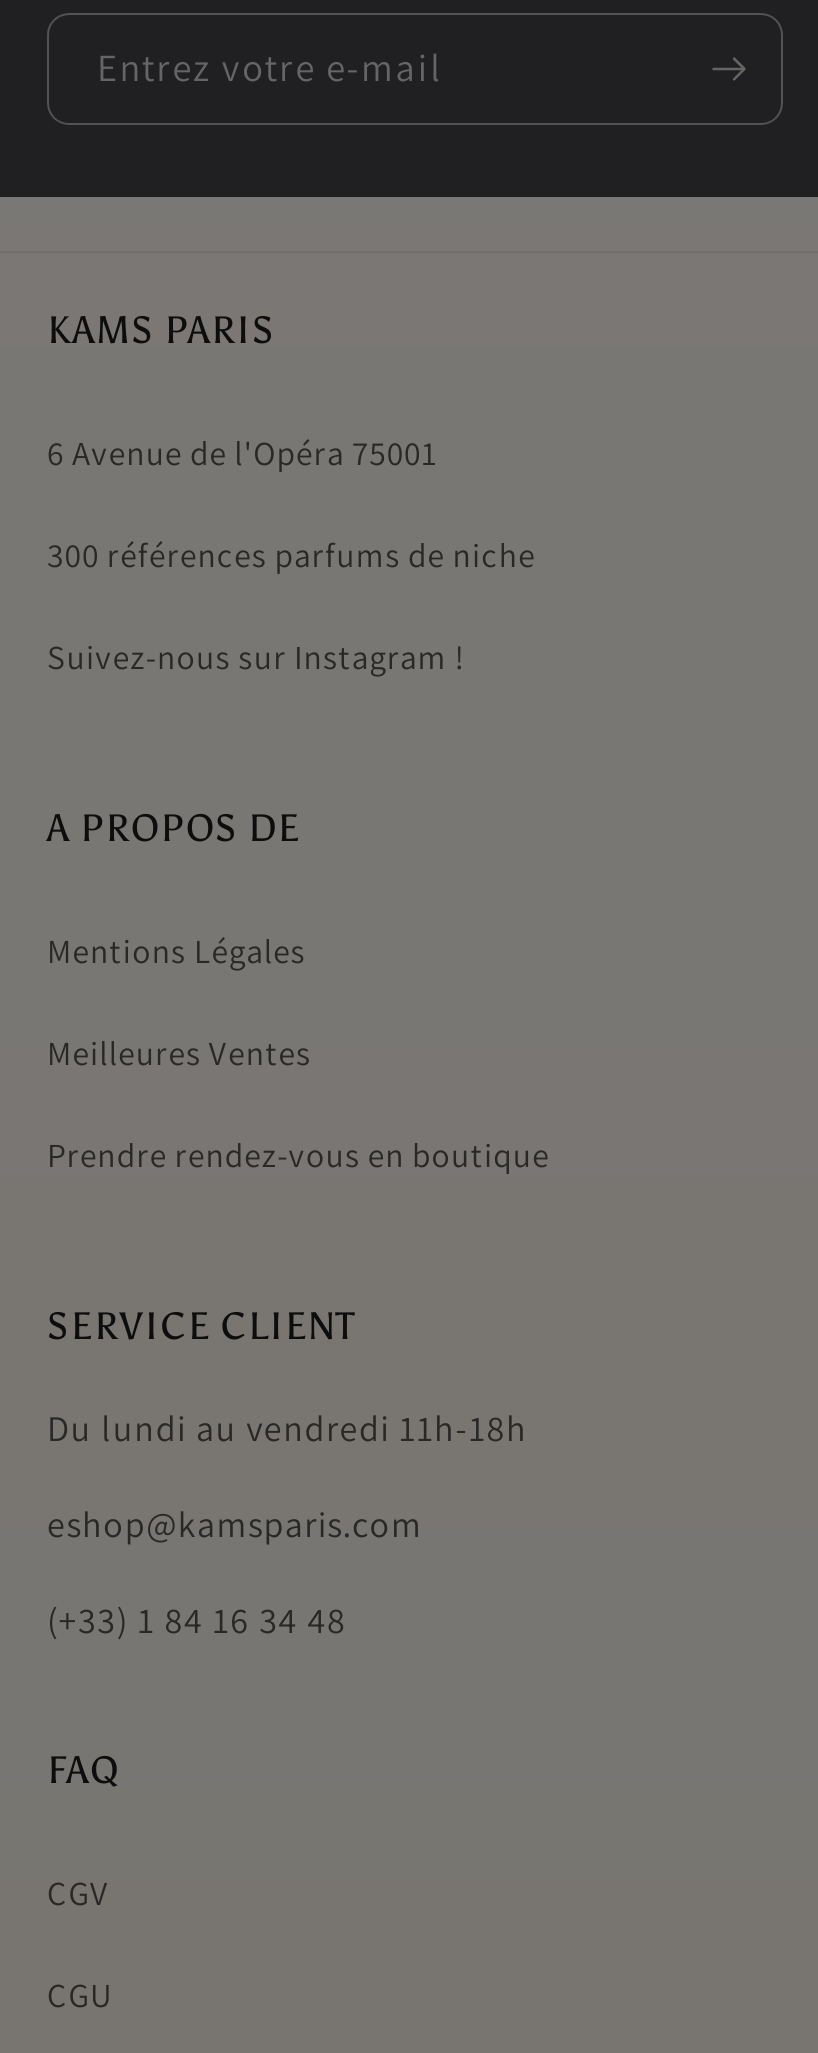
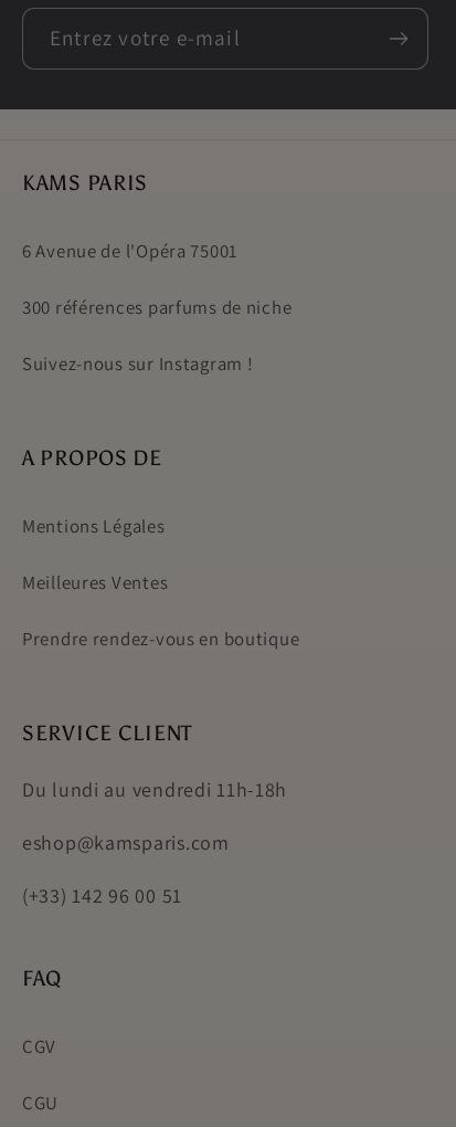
- (+33) 1 84 16 34 48
+ (+33) 142 96 00 51
